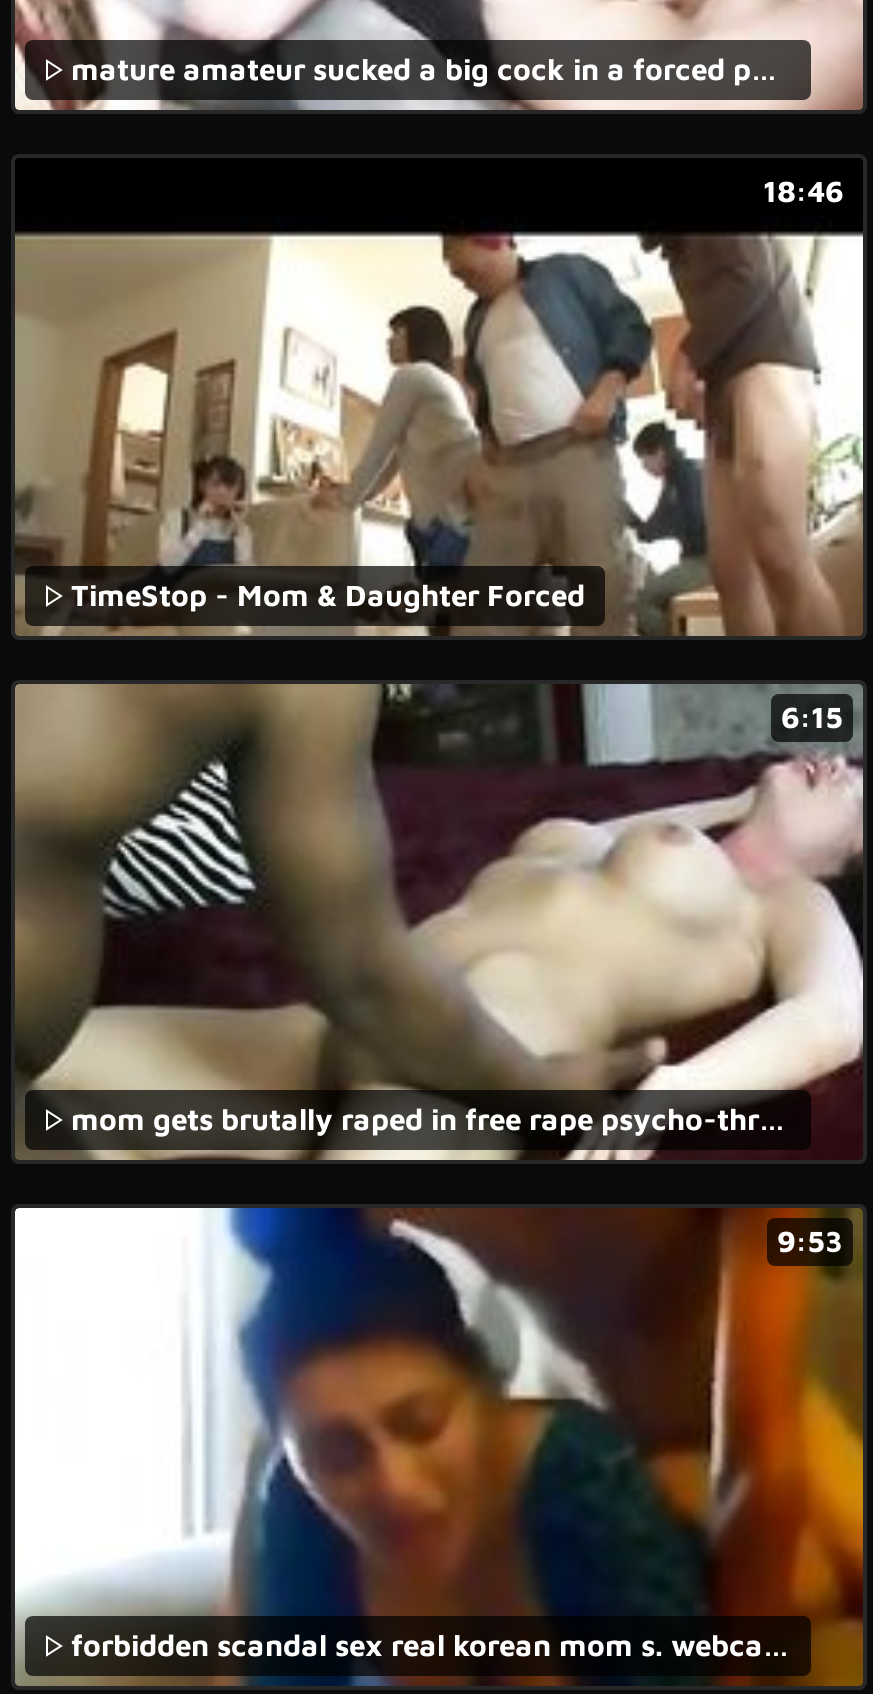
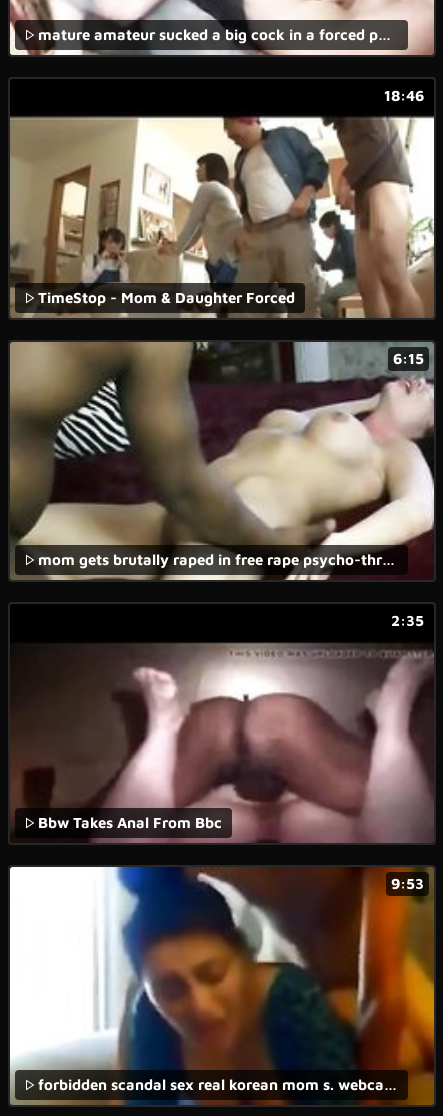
+ [image]
+ Bbw Takes Anal From Bbc

+ 2:35
